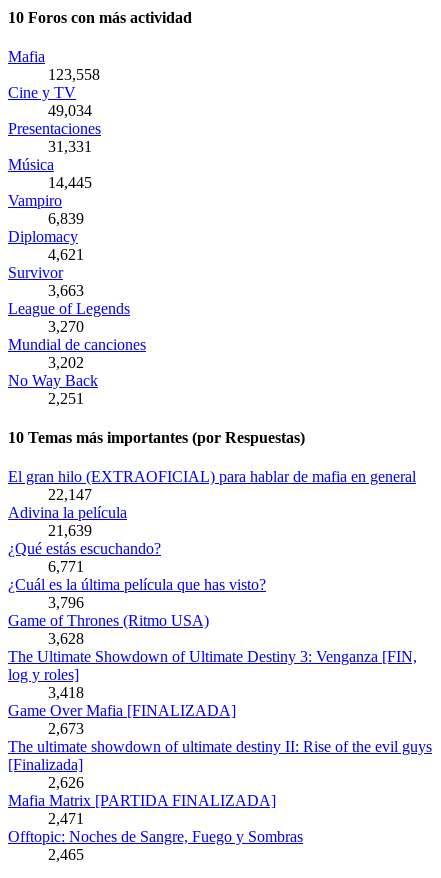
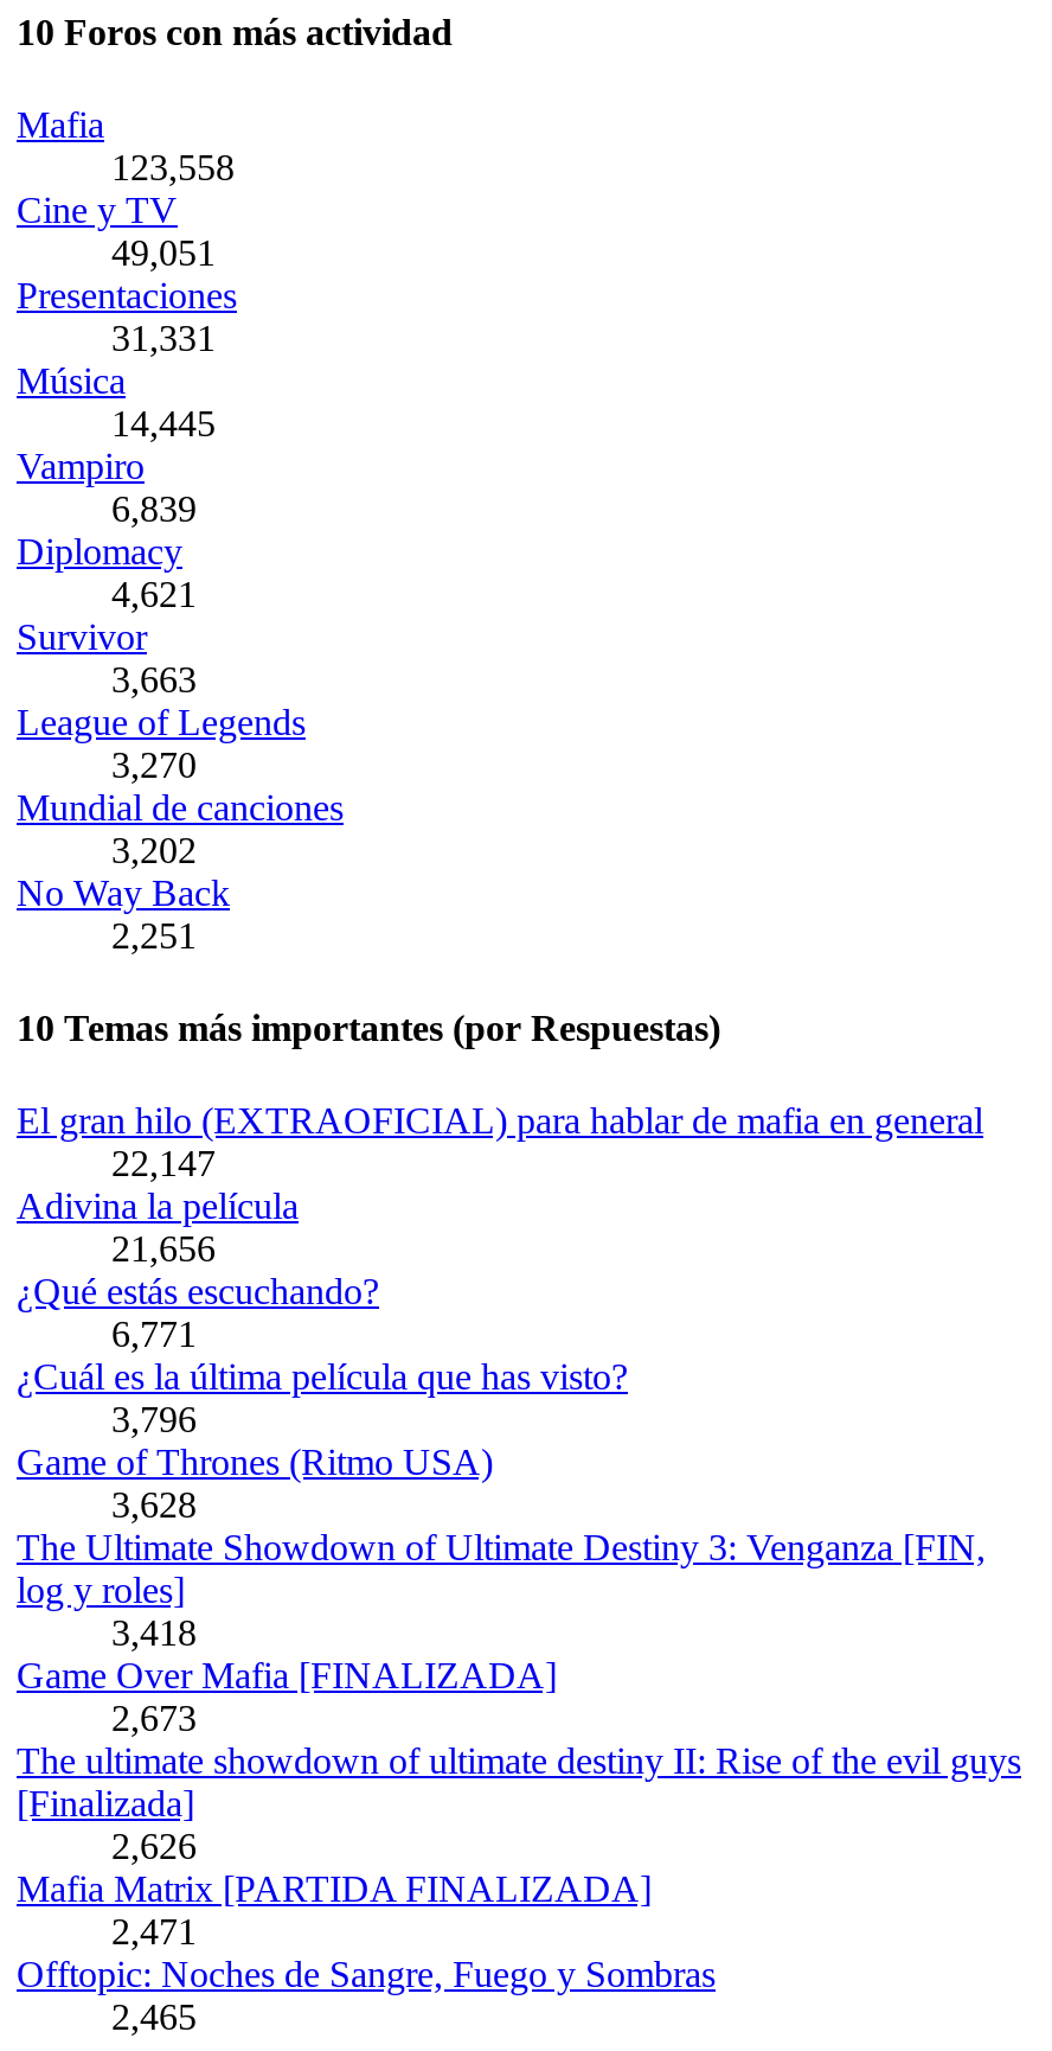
- 49,034
+ 49,051

- 21,639
+ 21,656
